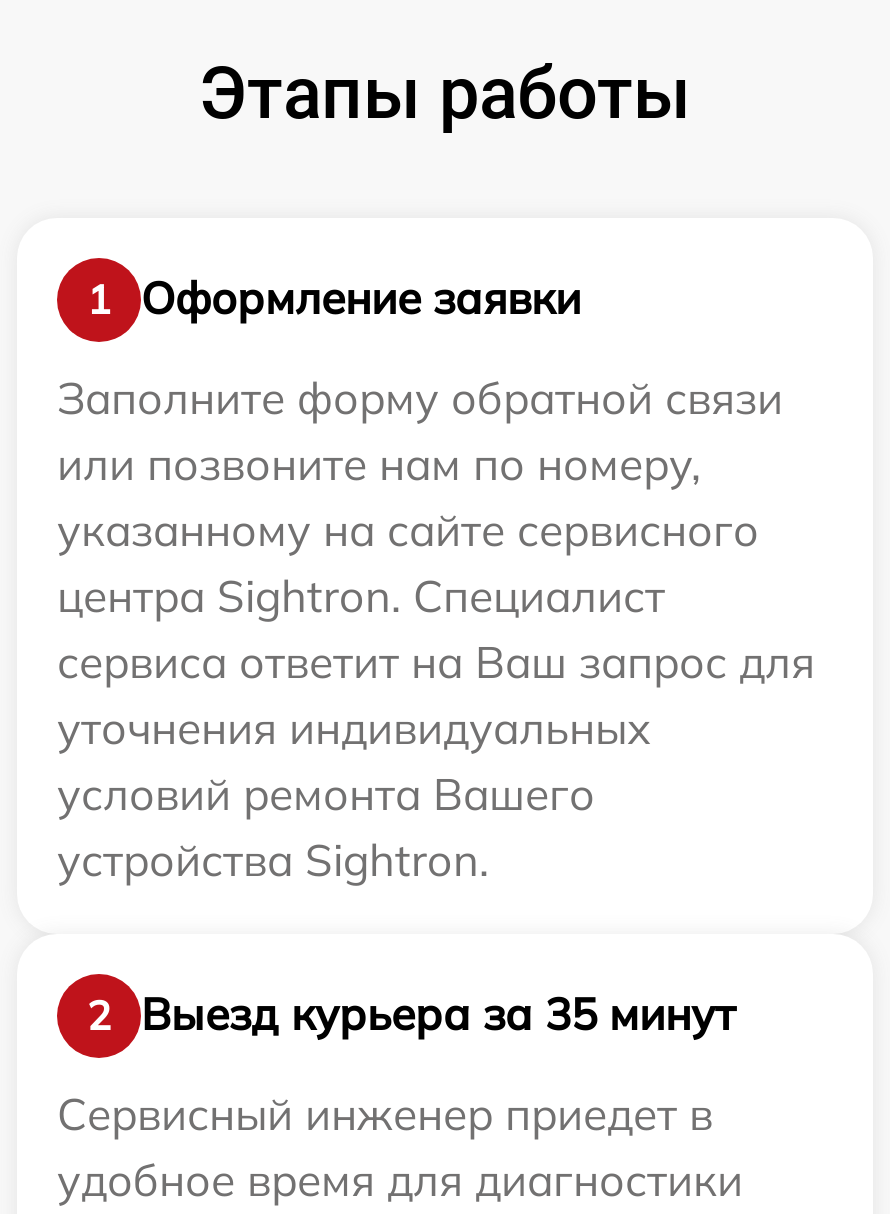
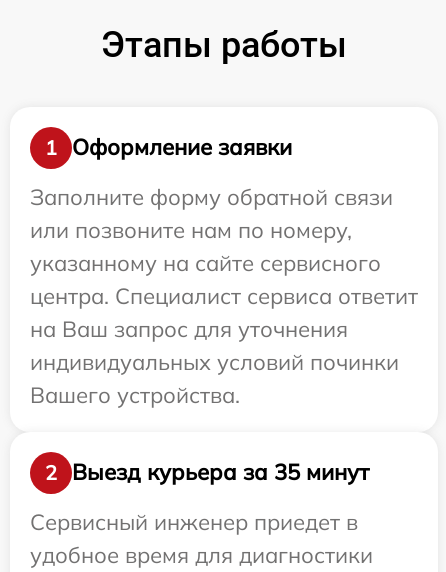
- центра Sightron. Специалист
- сервиса ответит на Ваш запрос для
- уточнения индивидуальных
- условий ремонта Вашего
- устройства Sightron.
+ центра. Специалист сервиса ответит
+ на Ваш запрос для уточнения
+ индивидуальных условий починки
+ Вашего устройства.
